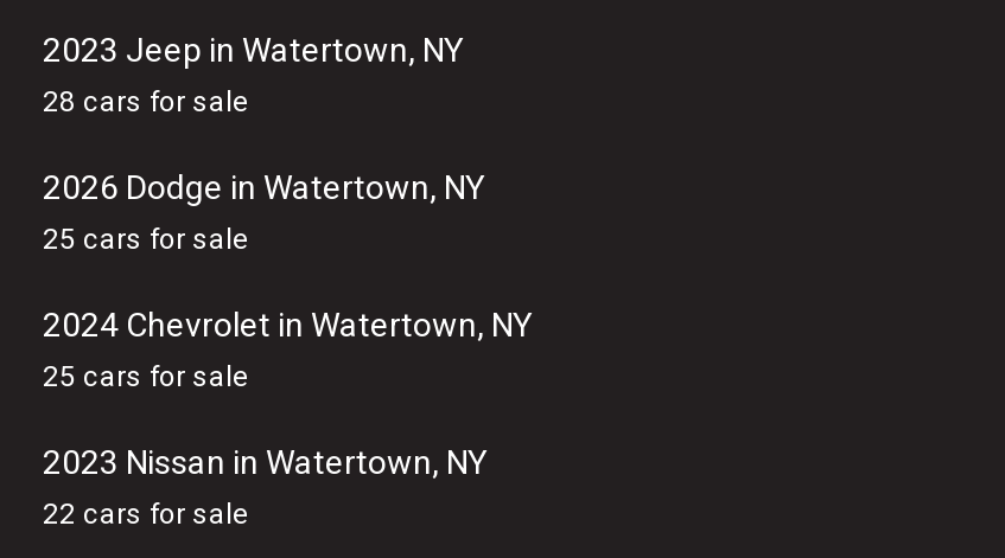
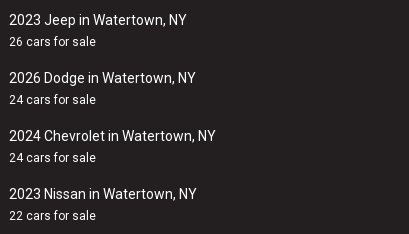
- 28 cars for sale
+ 26 cars for sale

- 25 cars for sale
+ 24 cars for sale

- 25 cars for sale
+ 24 cars for sale
